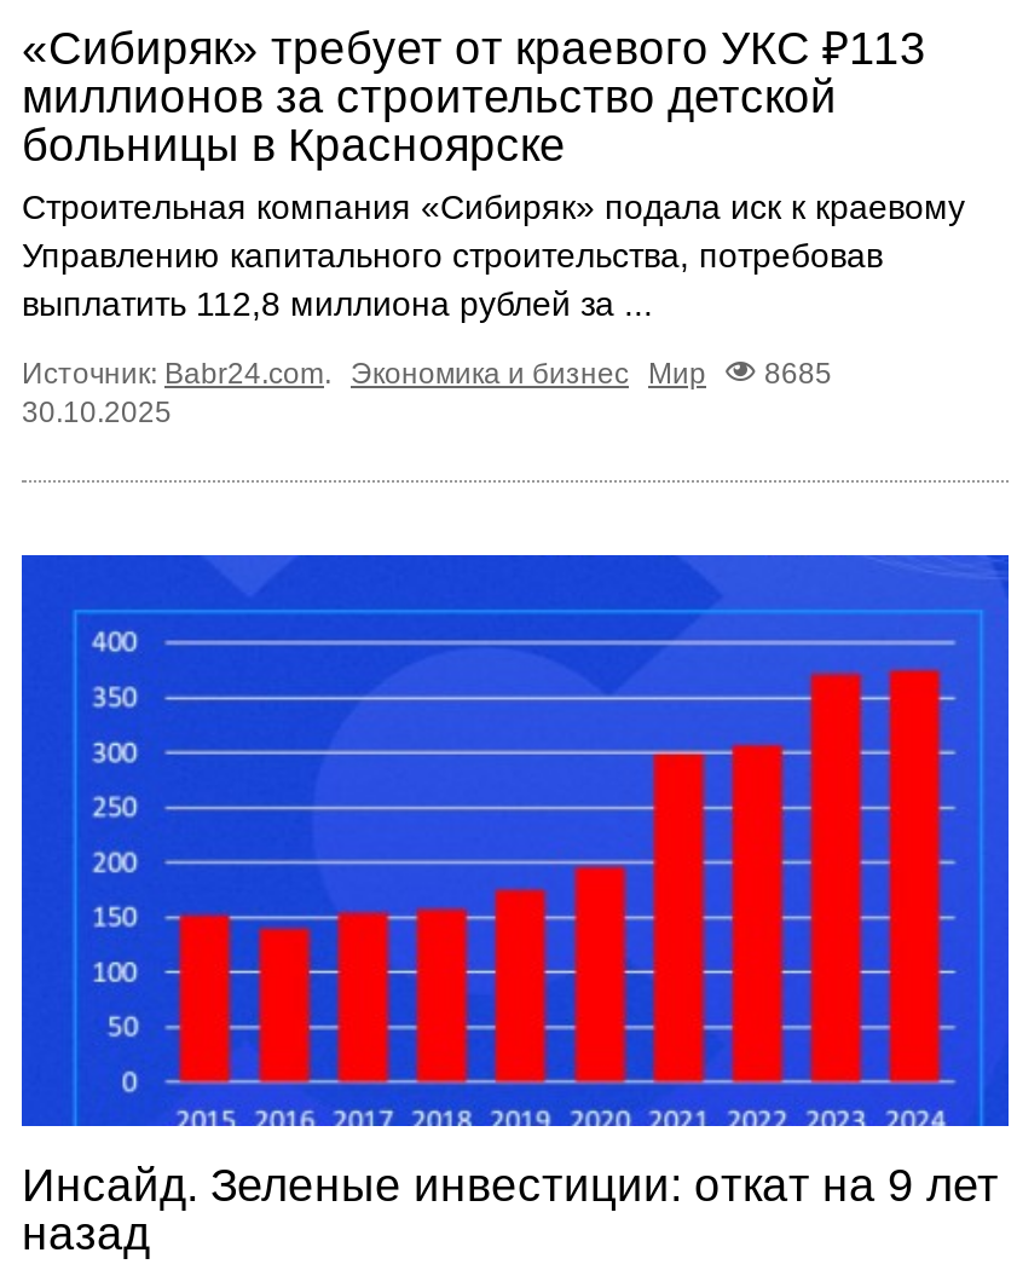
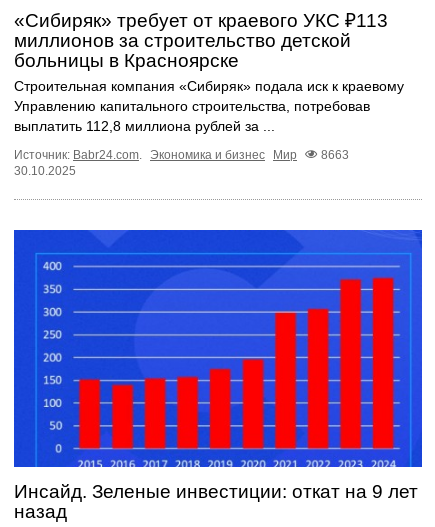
- Источник: Babr24.com. Экономика и бизнес Мир 8685
+ Источник: Babr24.com. Экономика и бизнес Мир 8663
